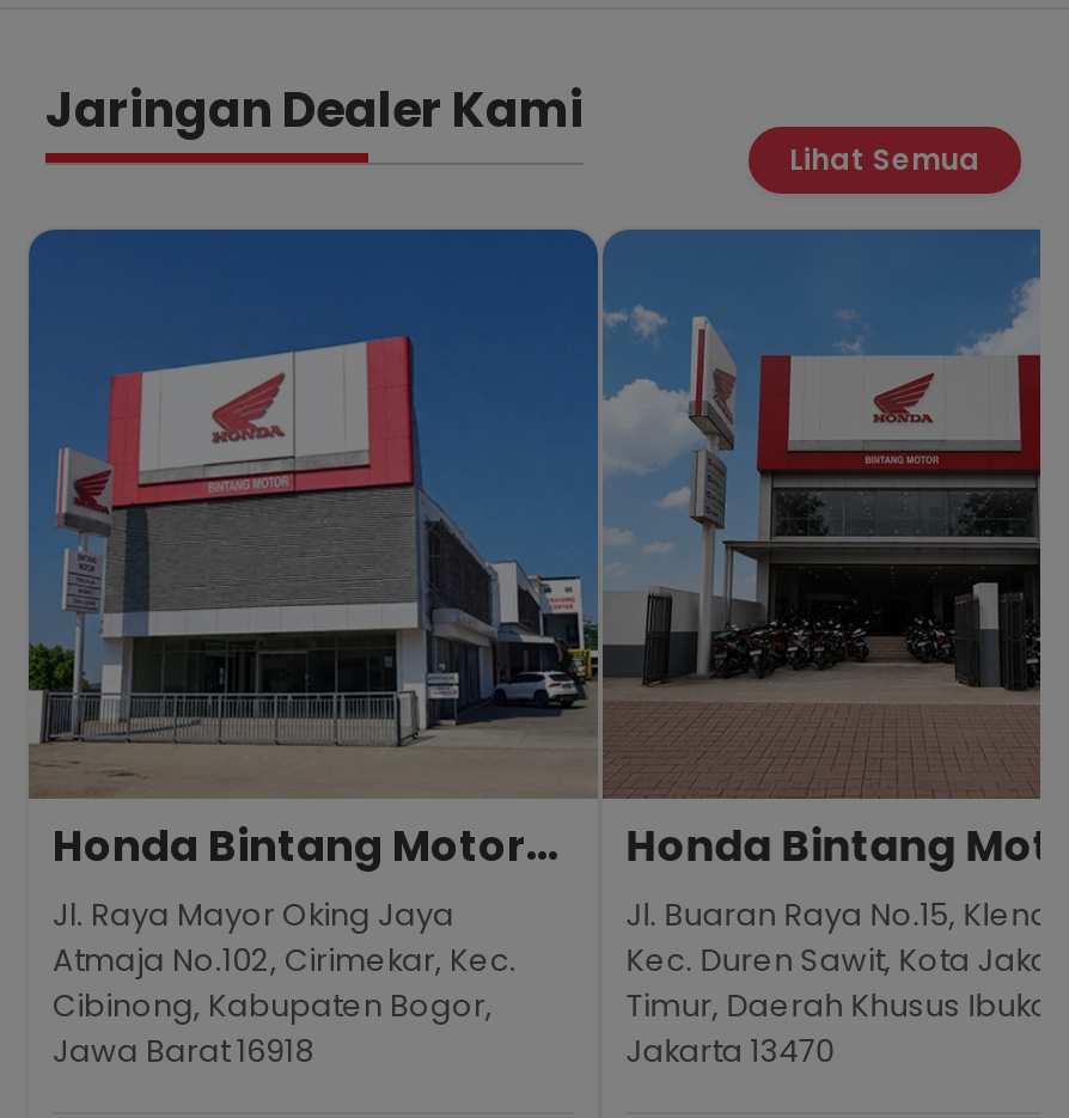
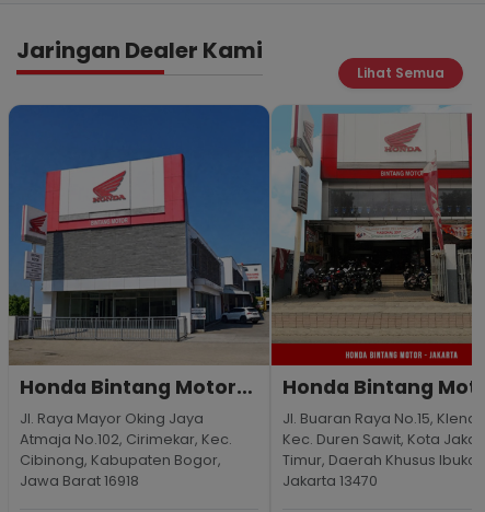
- [image]
+ [image]
